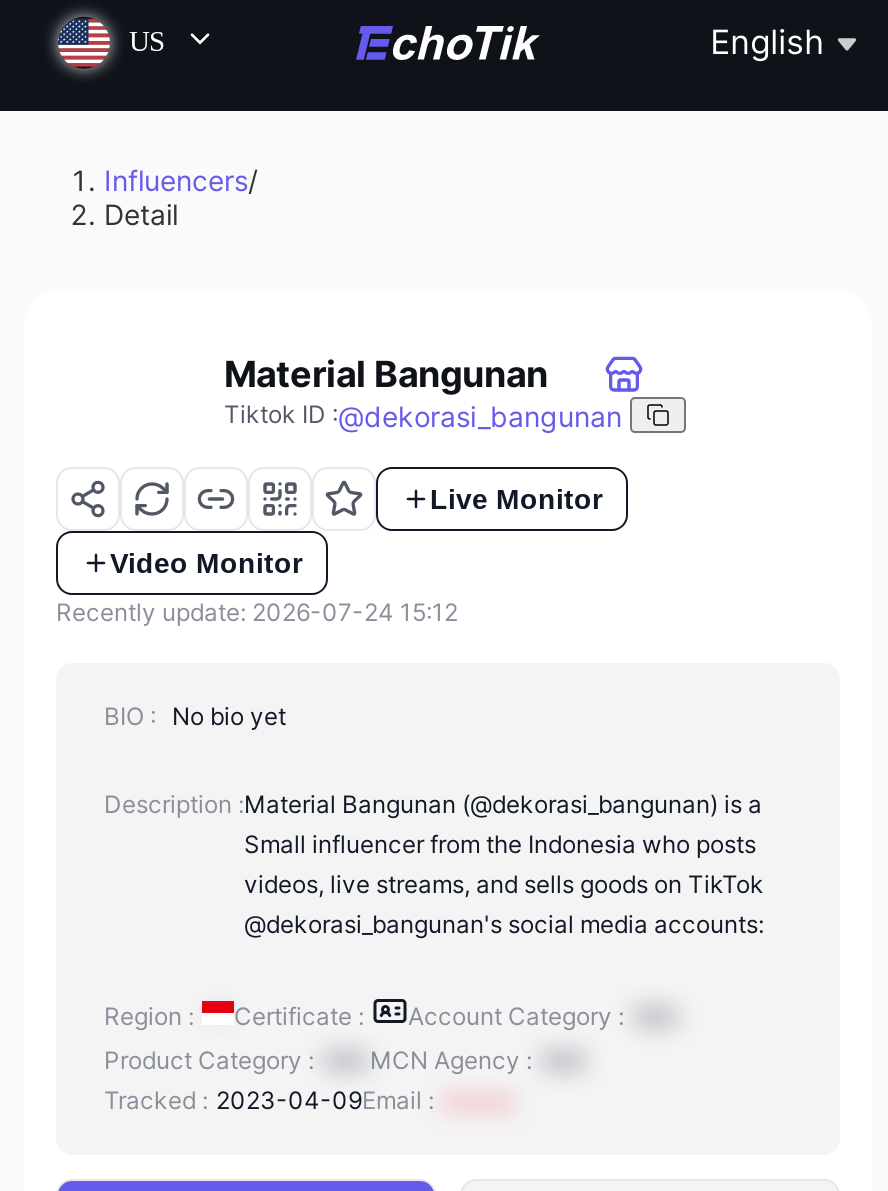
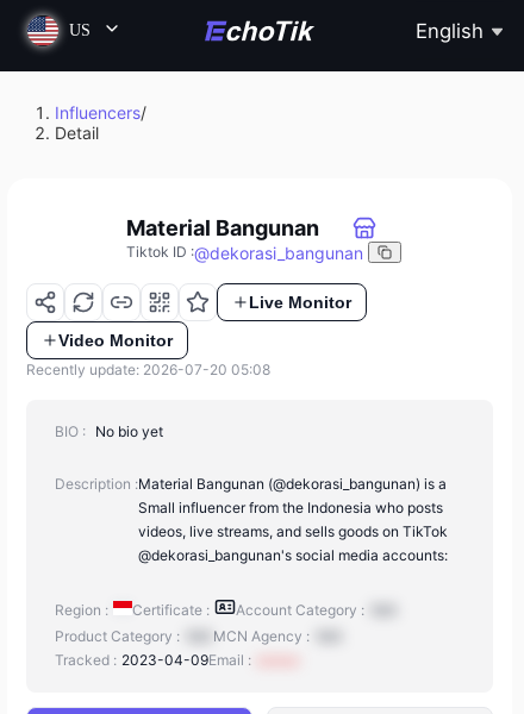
- Recently update: 2026-07-24 15:12
+ Recently update: 2026-07-20 05:08
